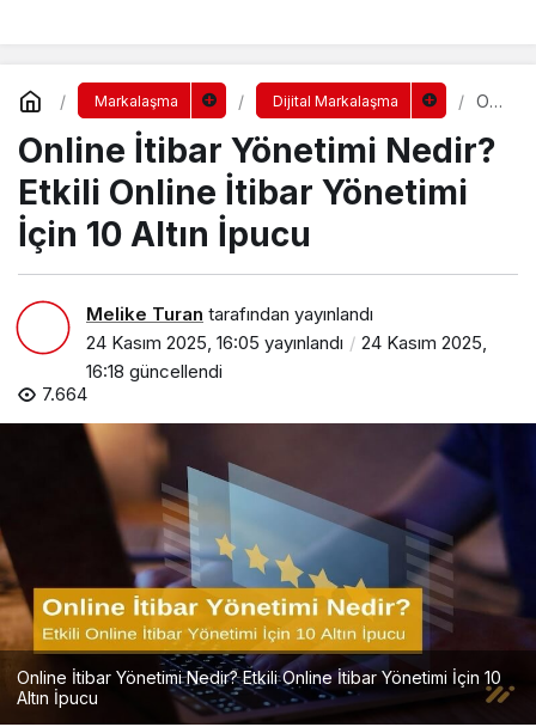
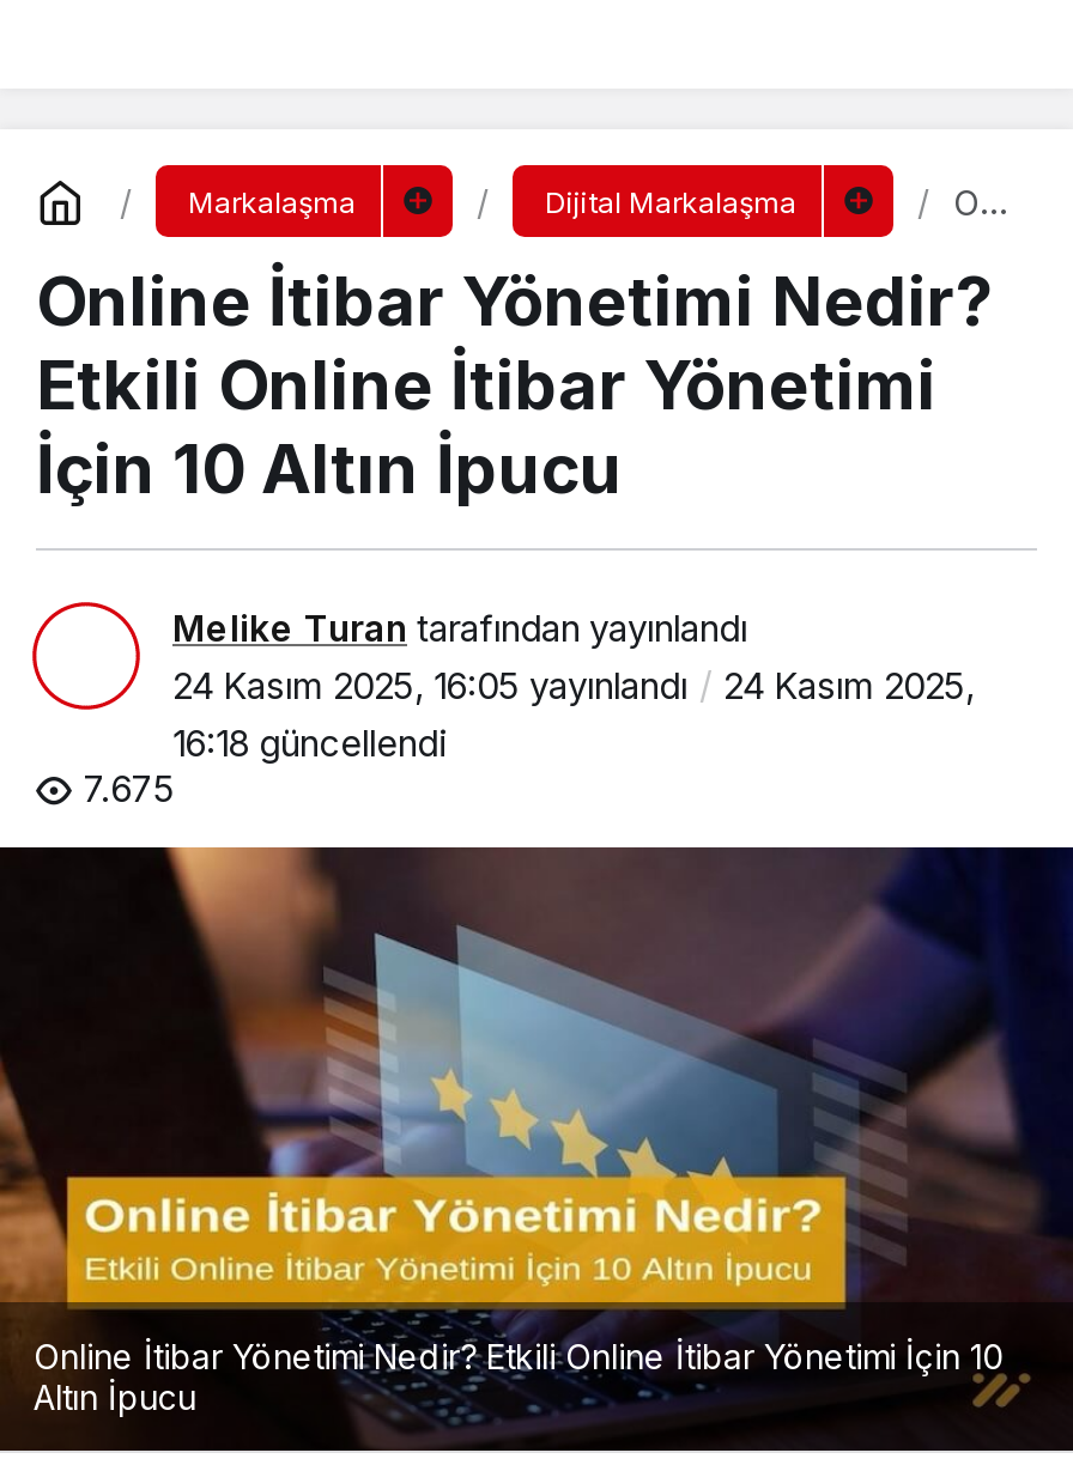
- 7.664
+ 7.675
